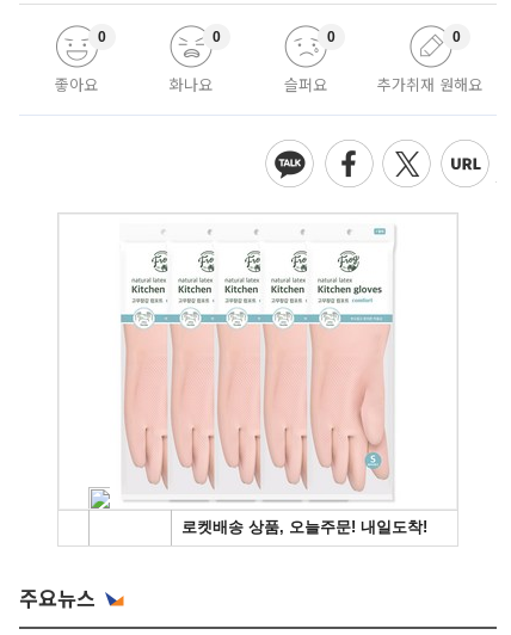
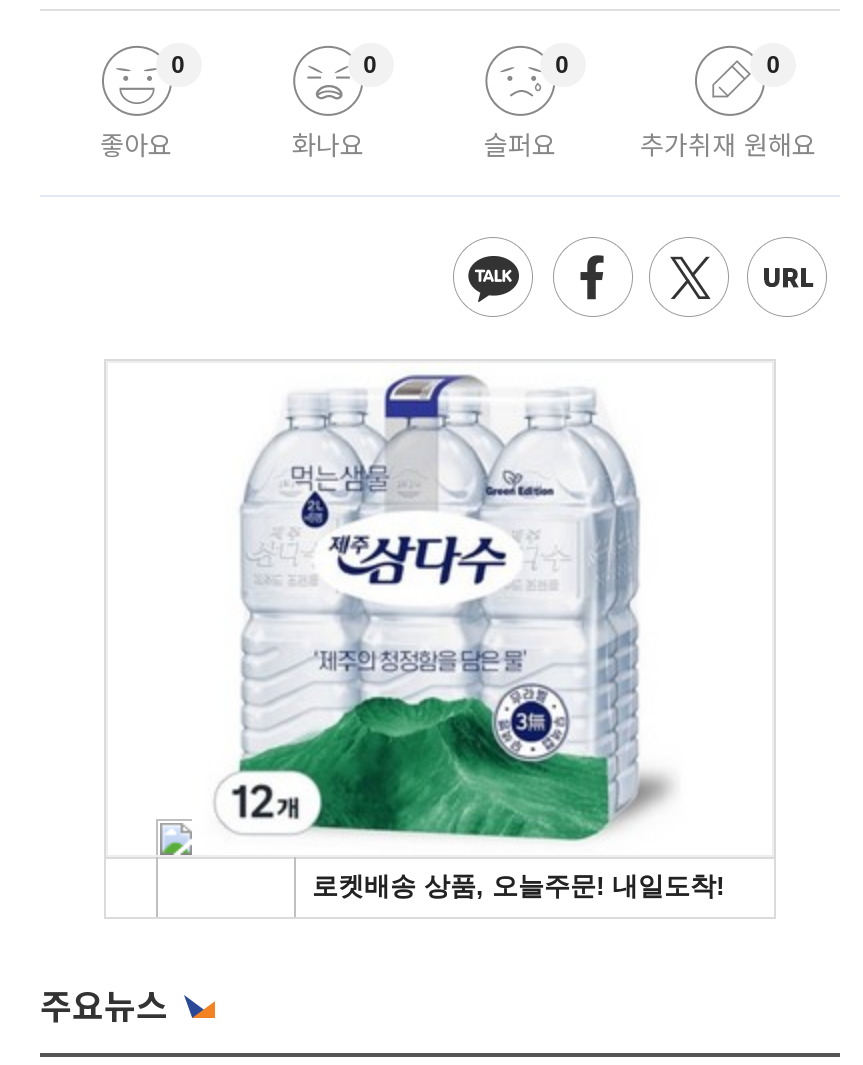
- [image]
+ [image]
